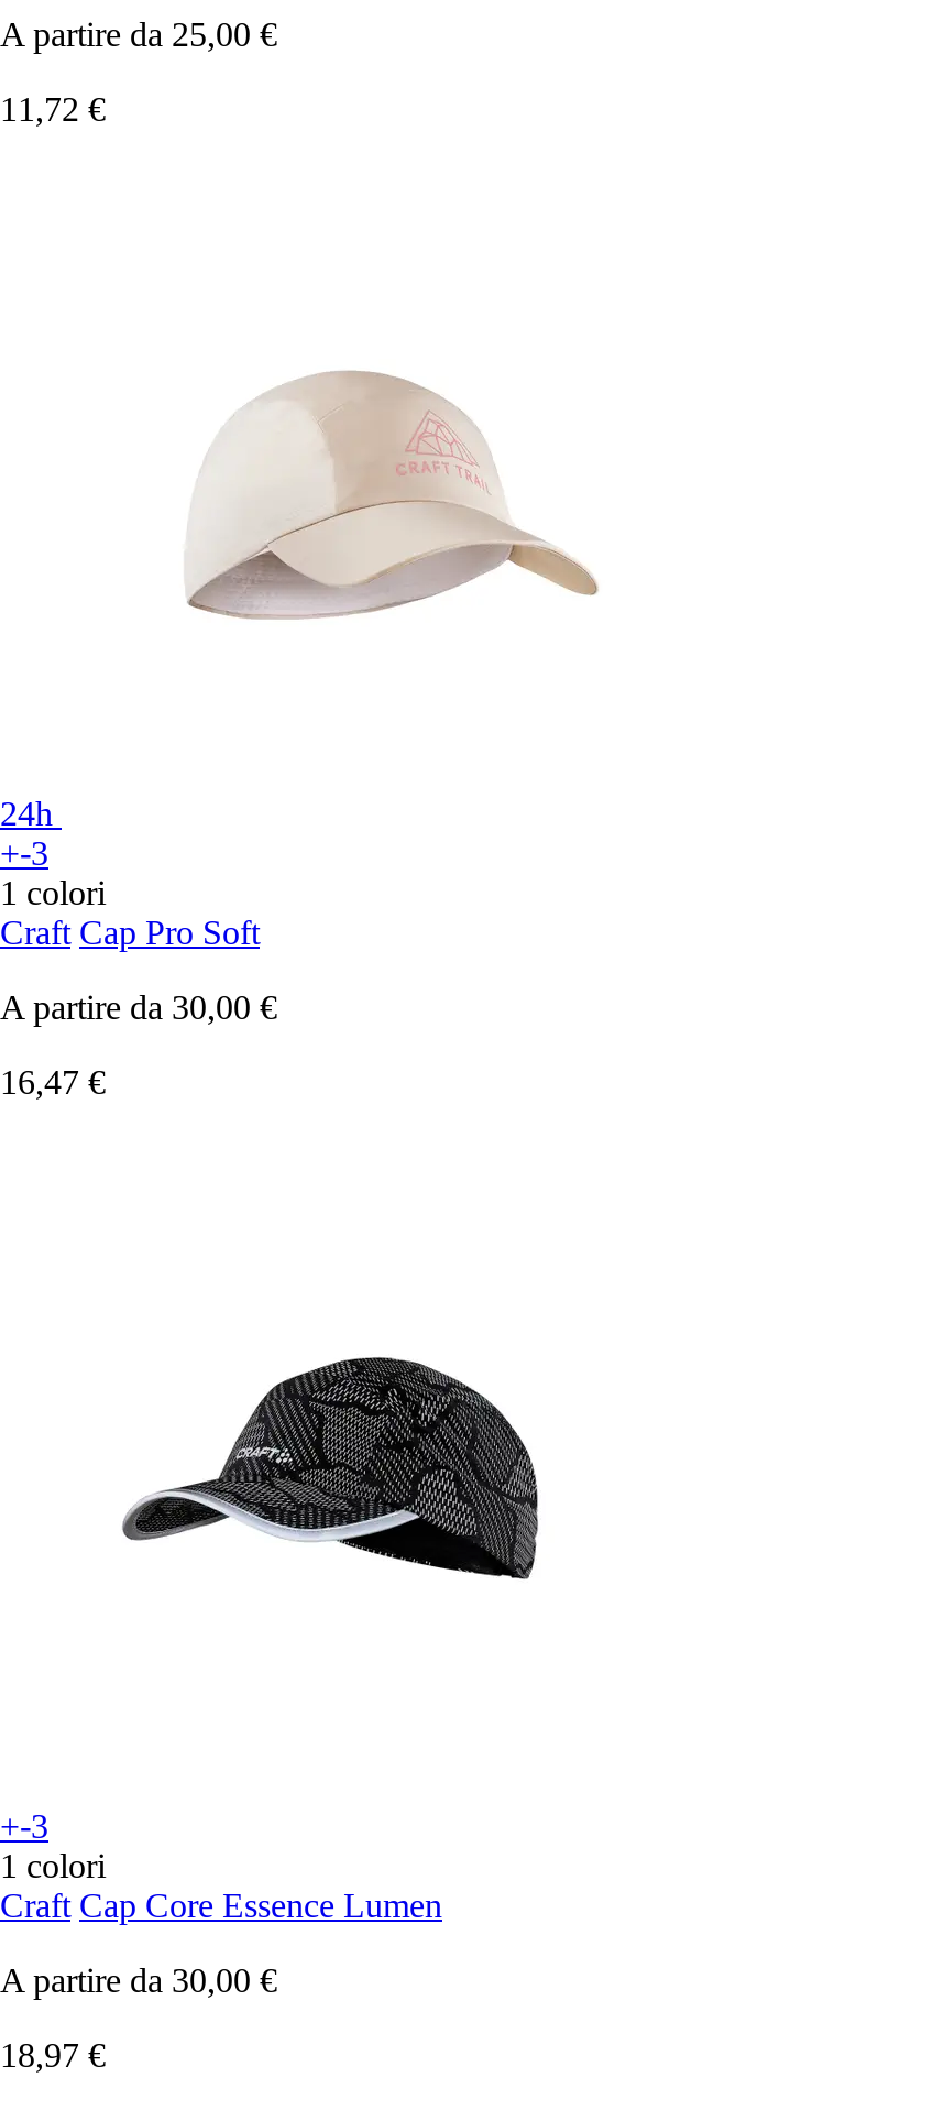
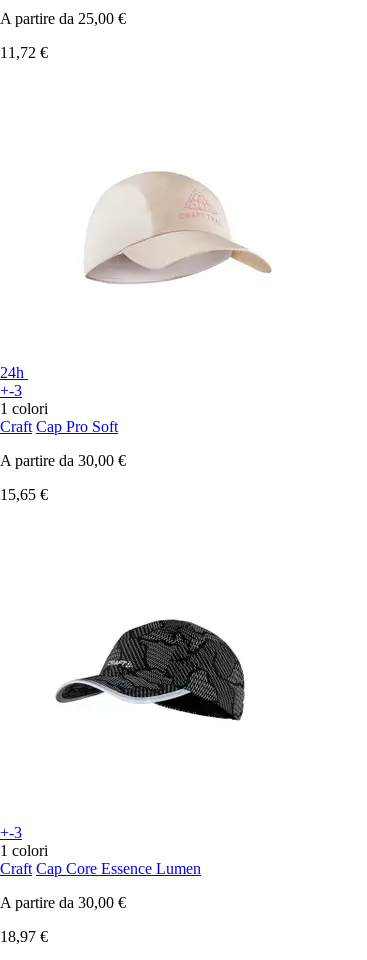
- 16,47 €
+ 15,65 €
